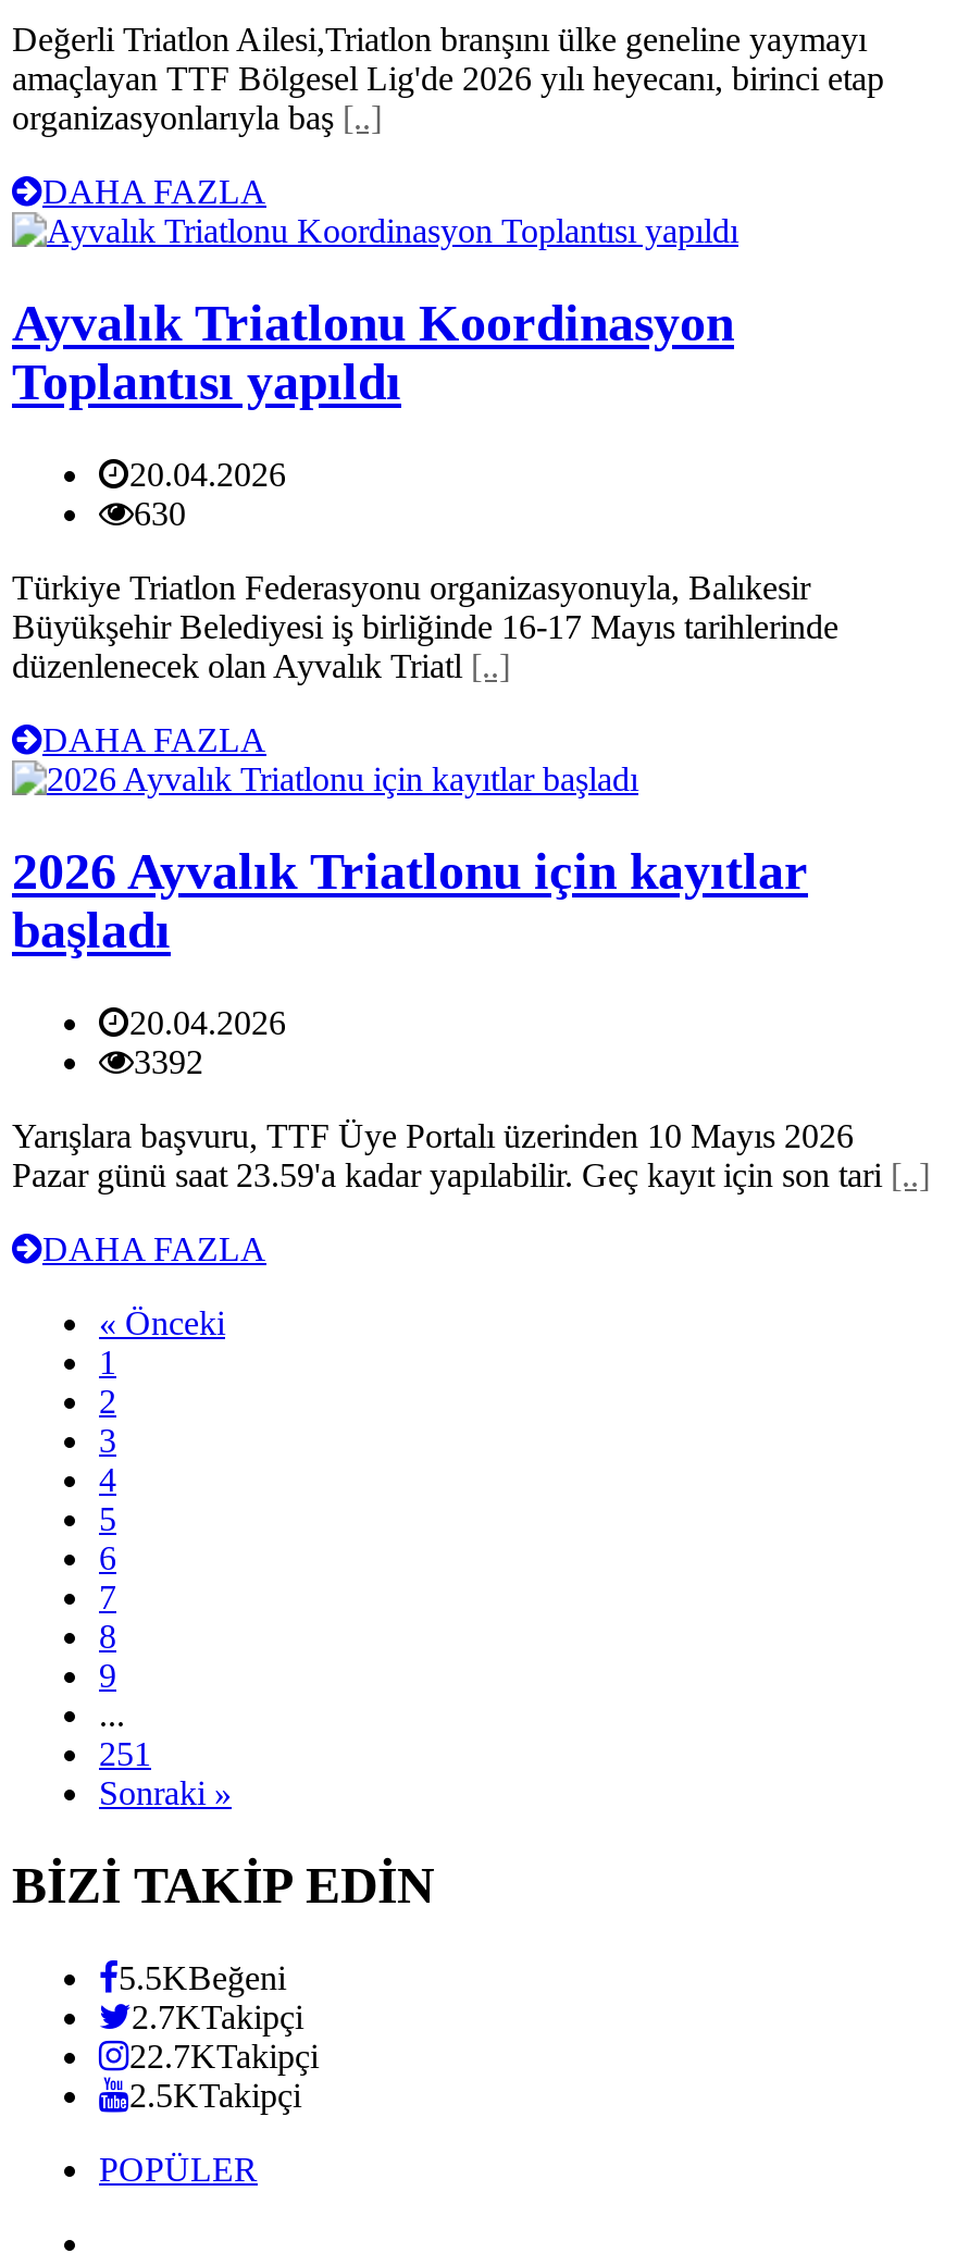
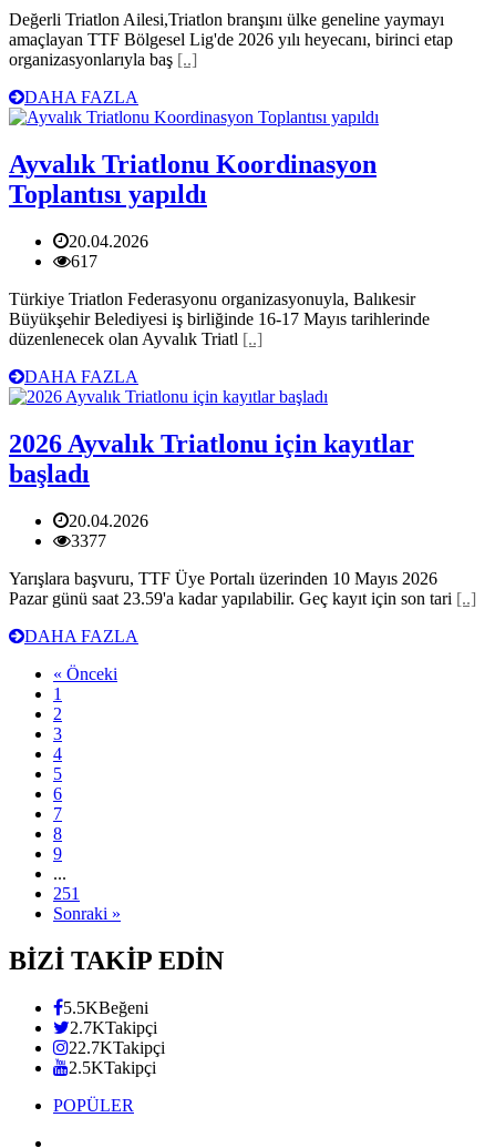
- 630
+ 617

- 3392
+ 3377
